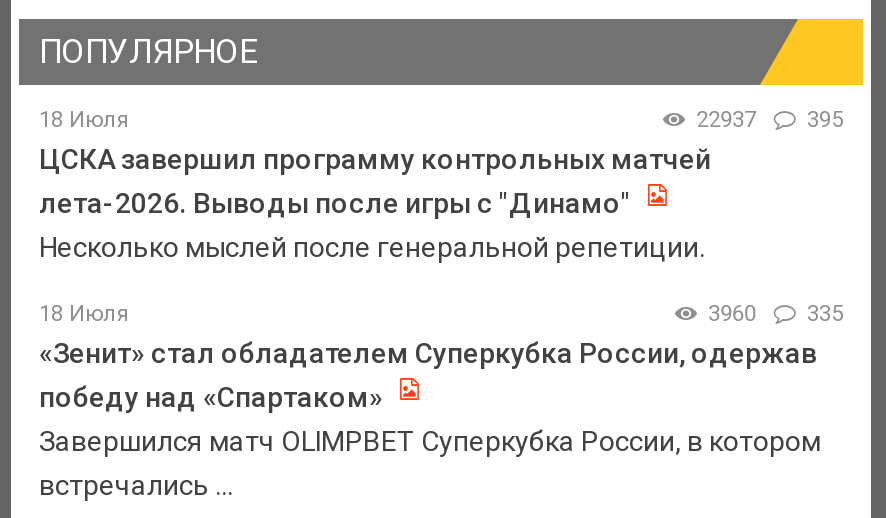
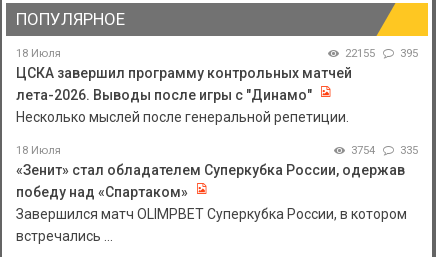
- 22937 395
+ 22155 395

- 3960 335
+ 3754 335
